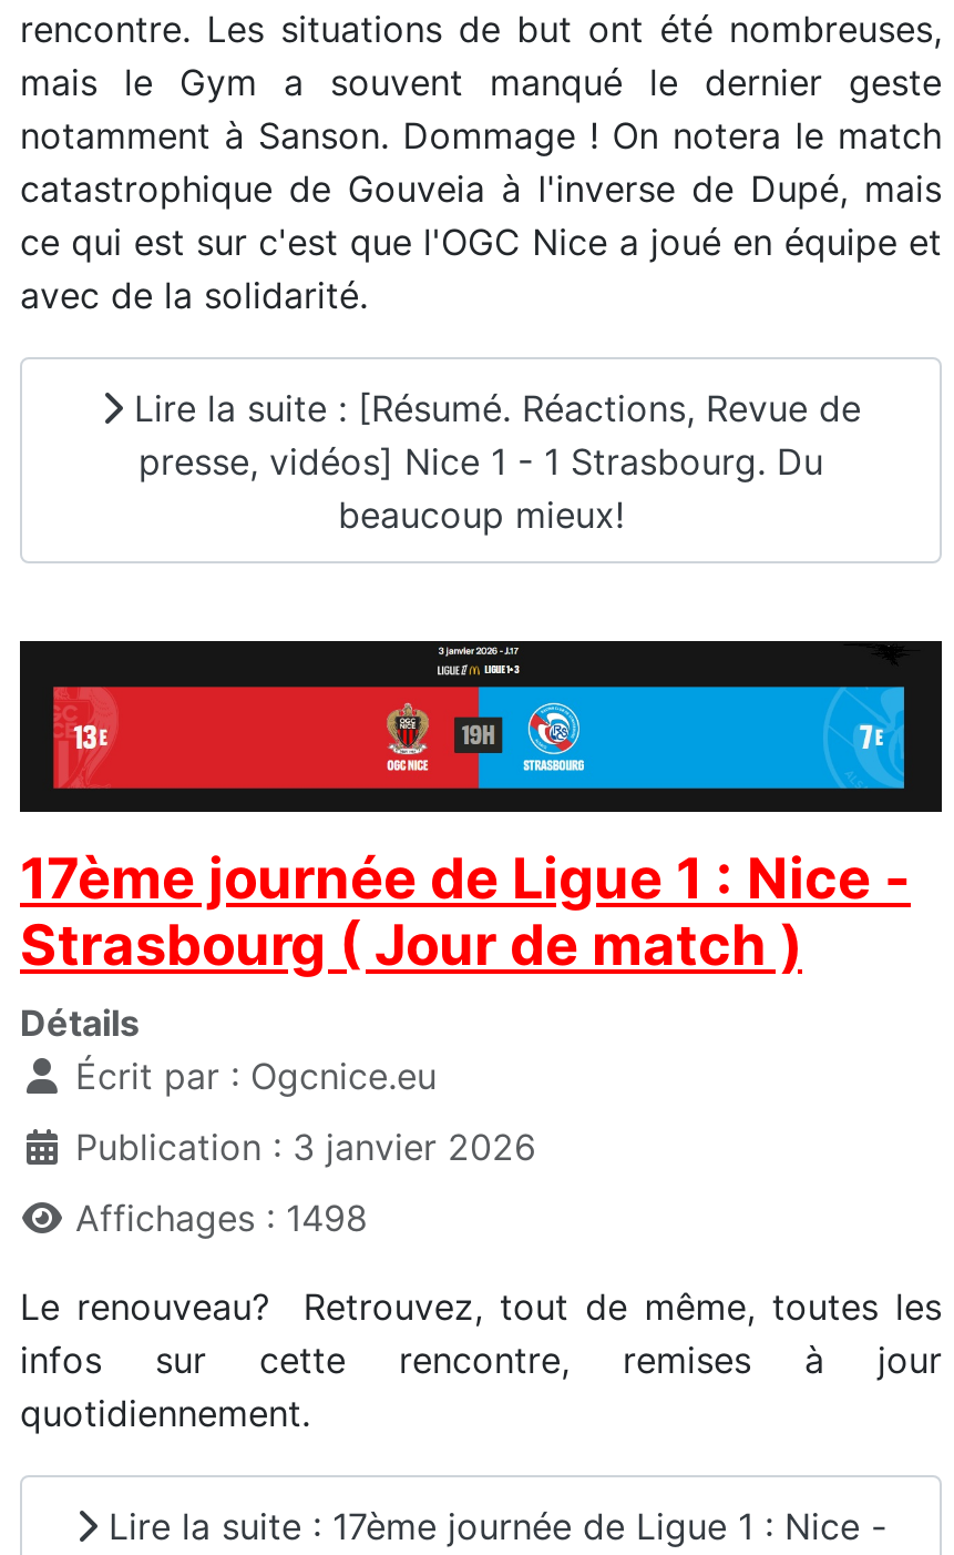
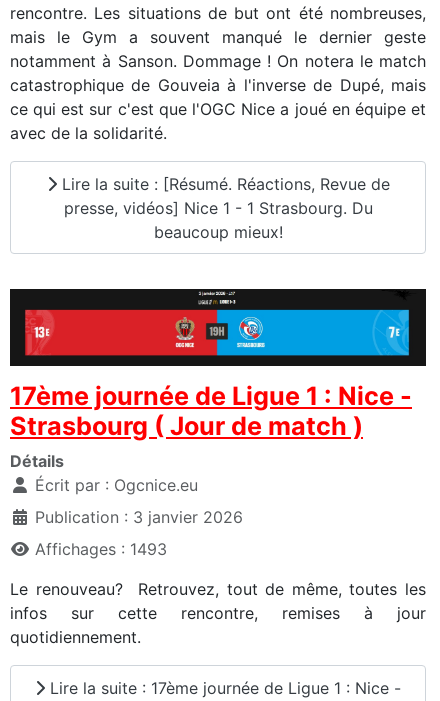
- Affichages : 1498
+ Affichages : 1493
